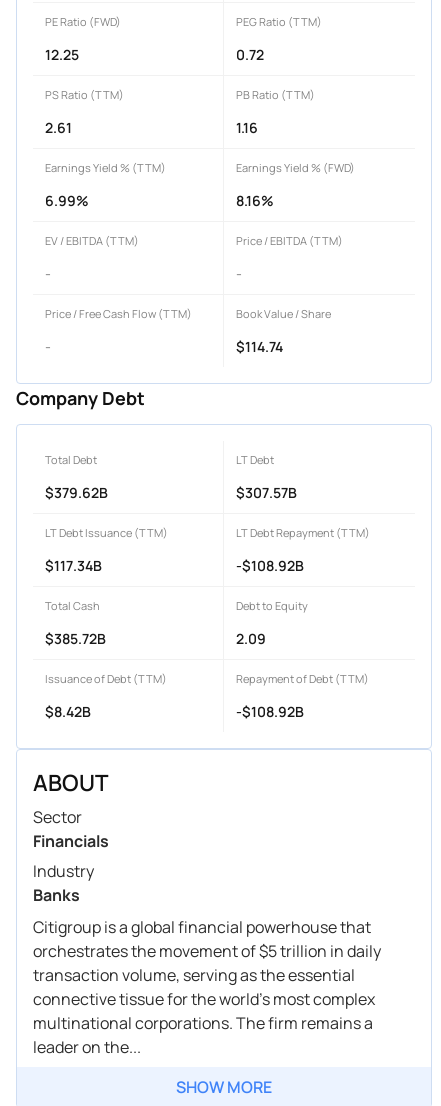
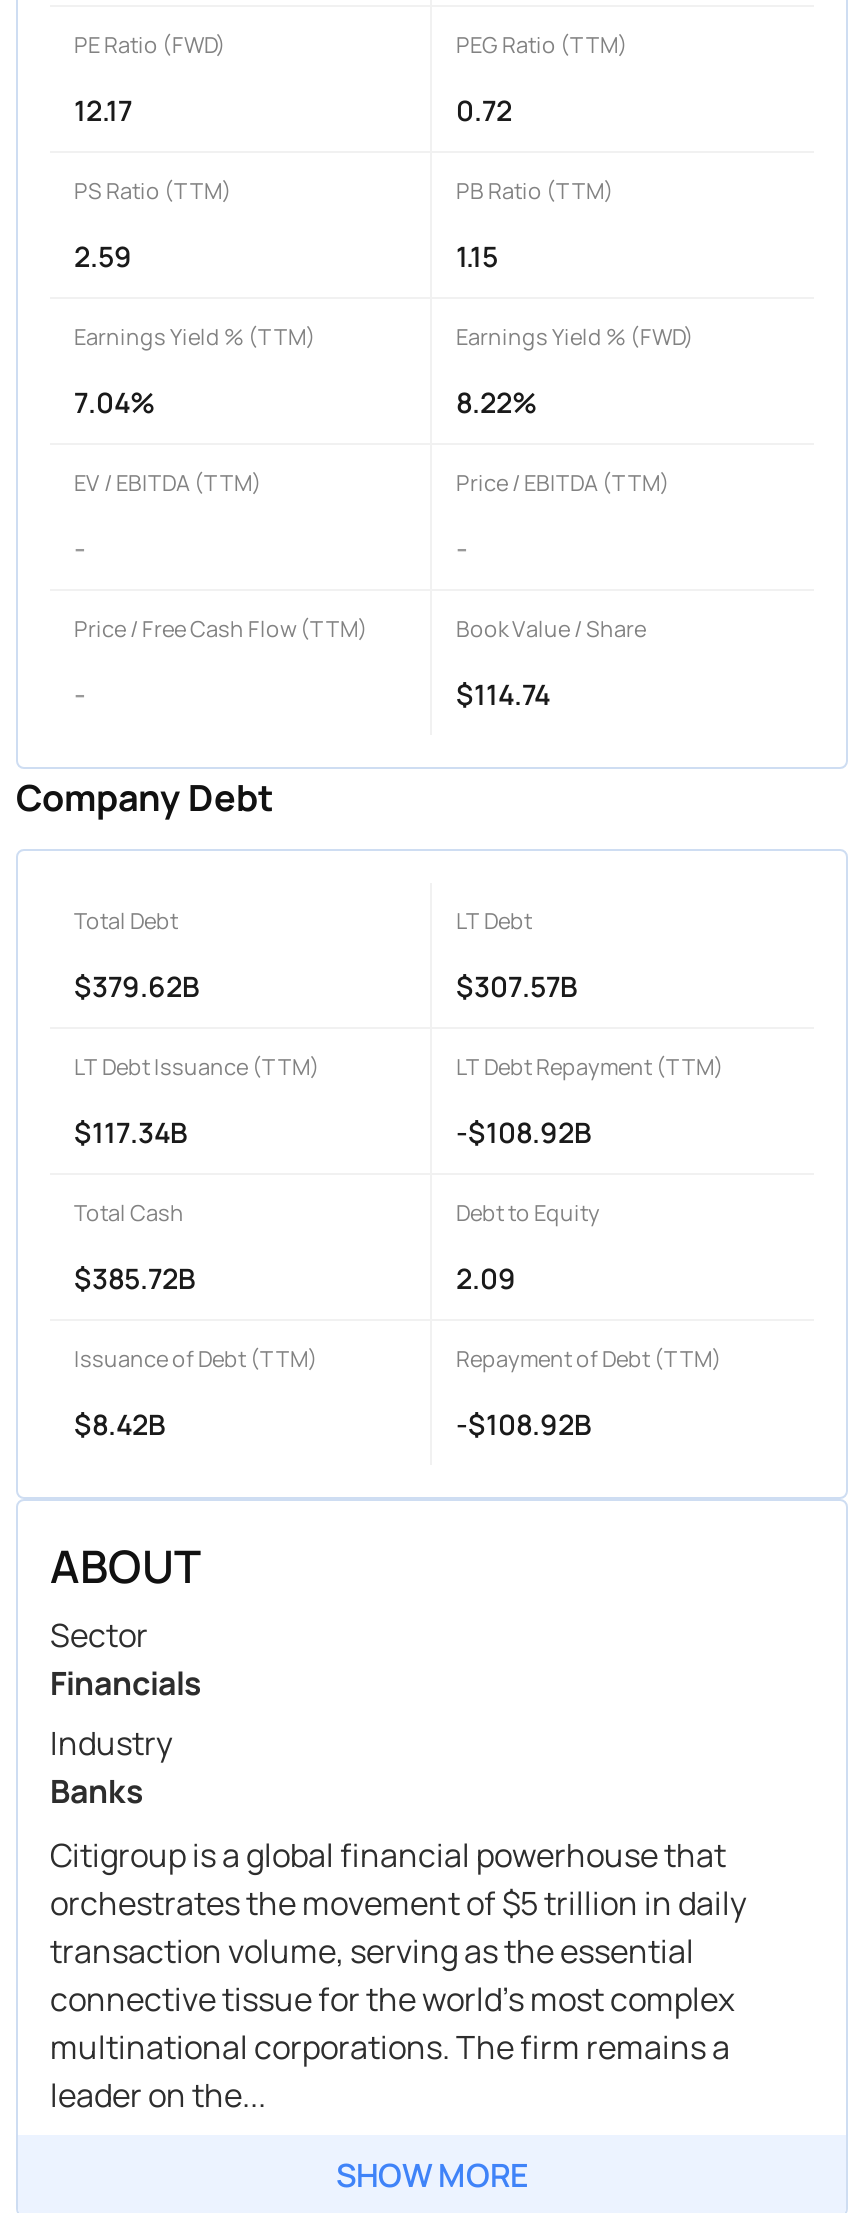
- 12.25
+ 12.17

- 2.61
+ 2.59

- 1.16
+ 1.15

- 6.99%
+ 7.04%

- 8.16%
+ 8.22%
